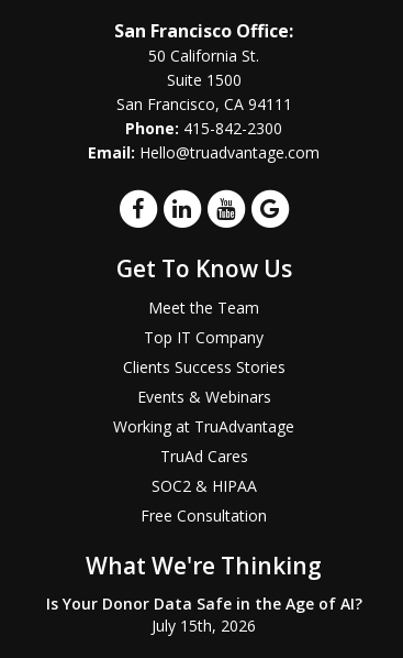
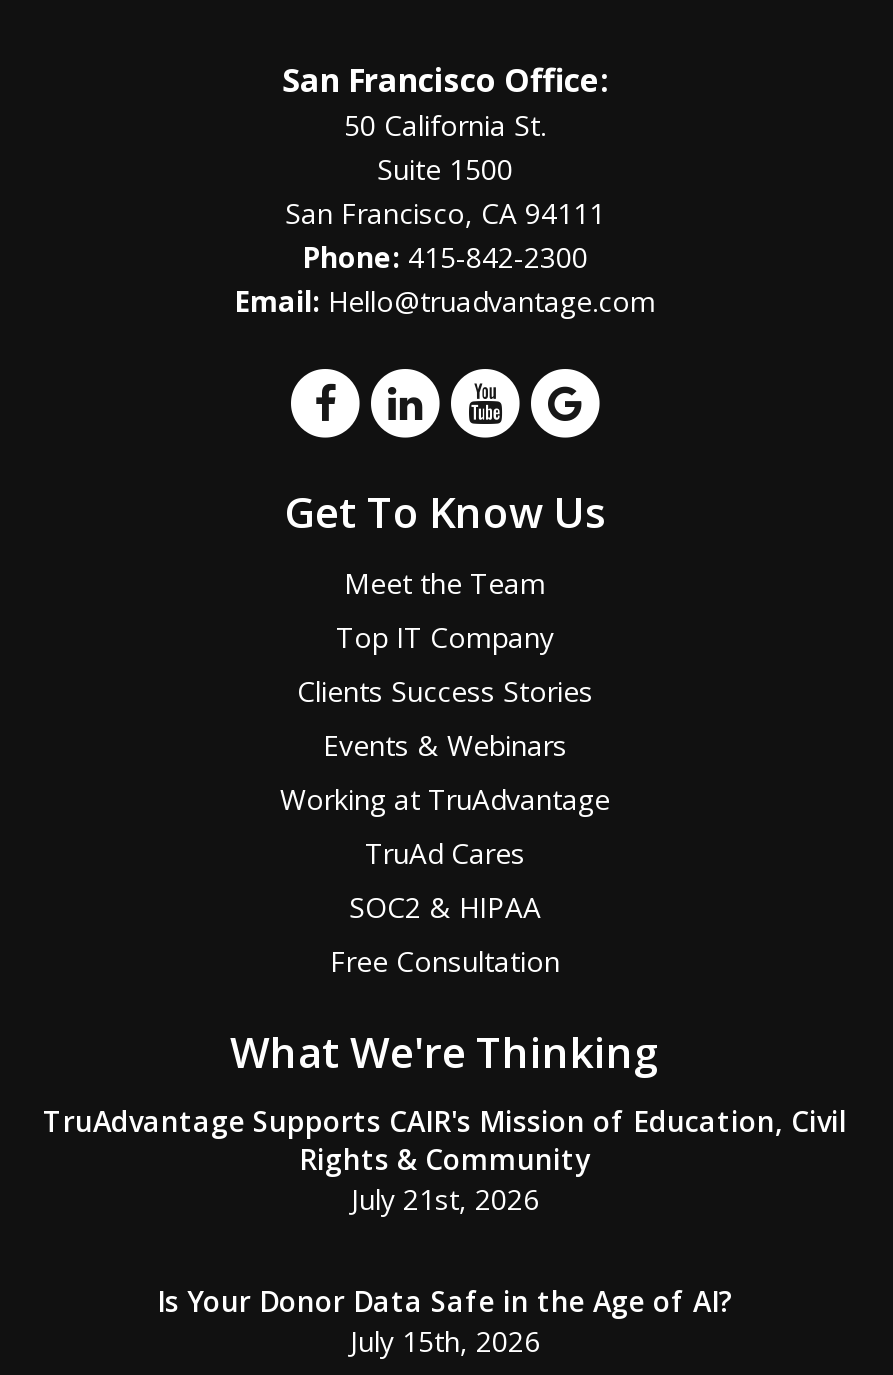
+ TruAdvantage Supports CAIR's Mission of Education, Civil
+ Rights & Community
+ July 21st, 2026
